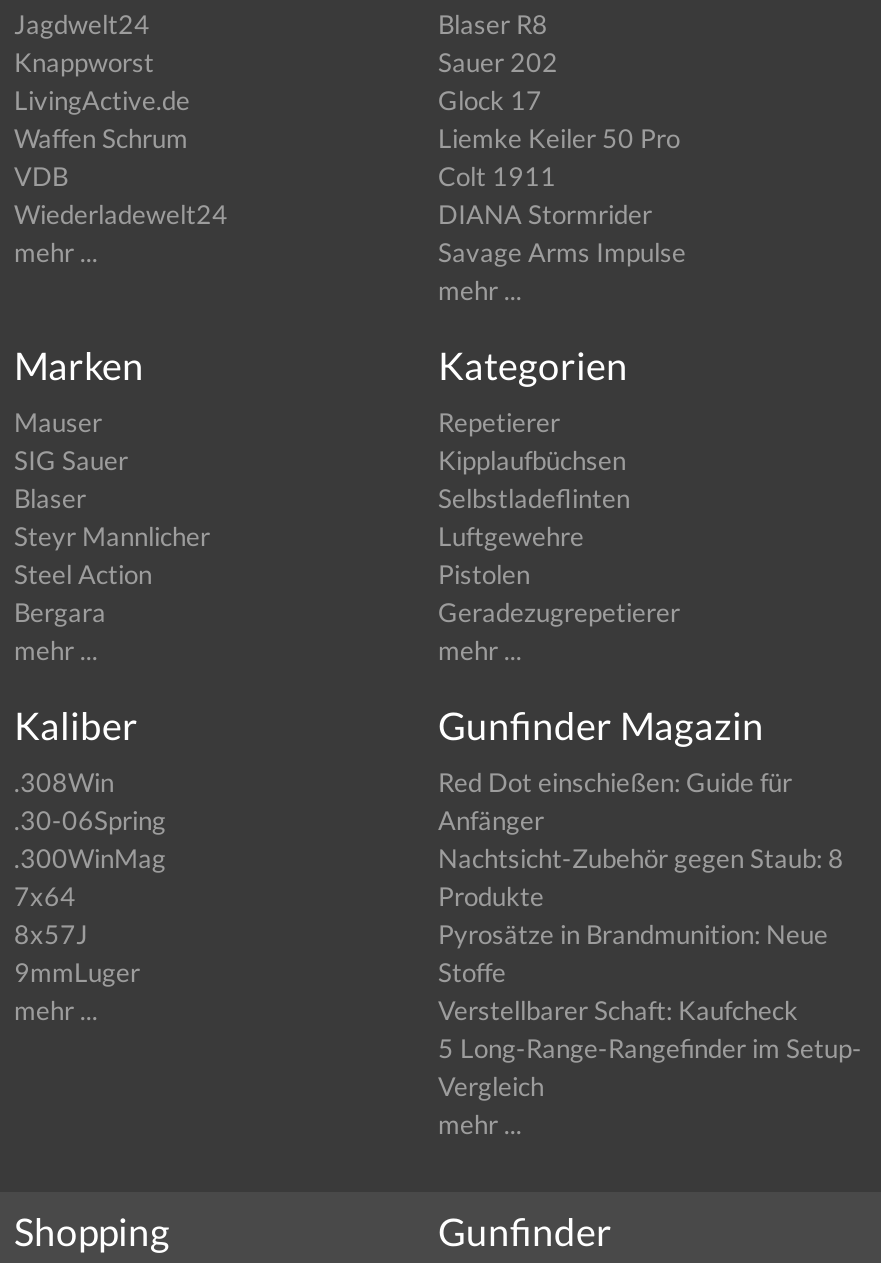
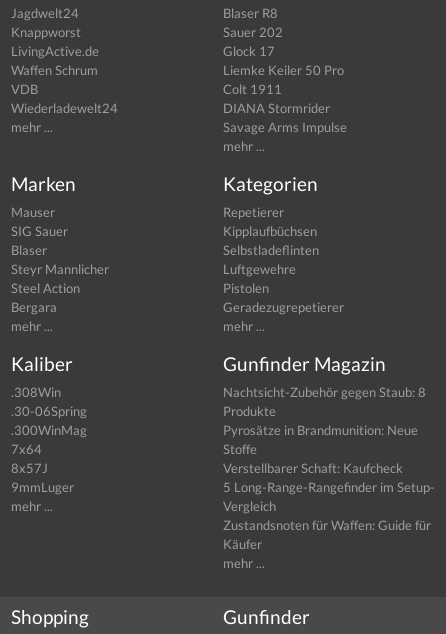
- Red Dot einschießen: Guide für
- Anfänger

moved up: Nachtsicht-Zubehör gegen Staub: 8 | Produkte | Pyrosätze in Brandmunition: Neue | Stoffe | Verstellbarer Schaft: Kaufcheck | 5 Long-Range-Rangefinder im Setup- | Vergleich

+ Zustandsnoten für Waffen: Guide für
+ Käufer
